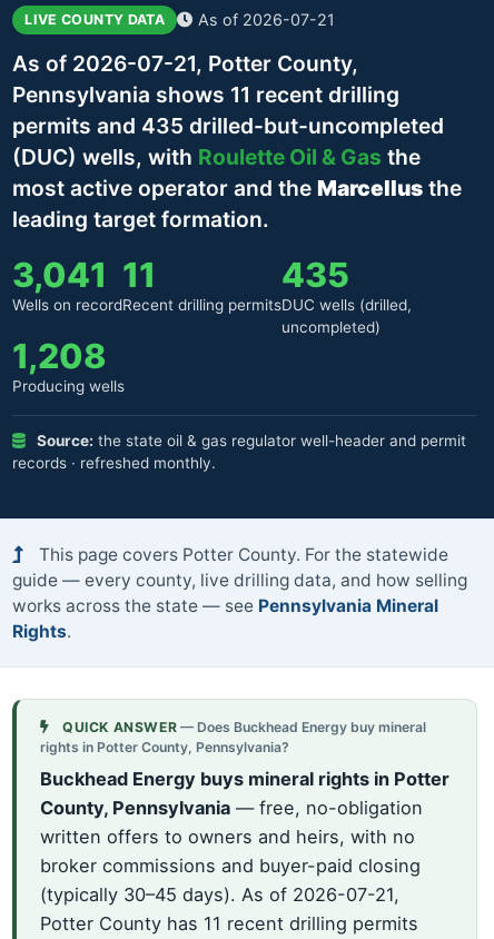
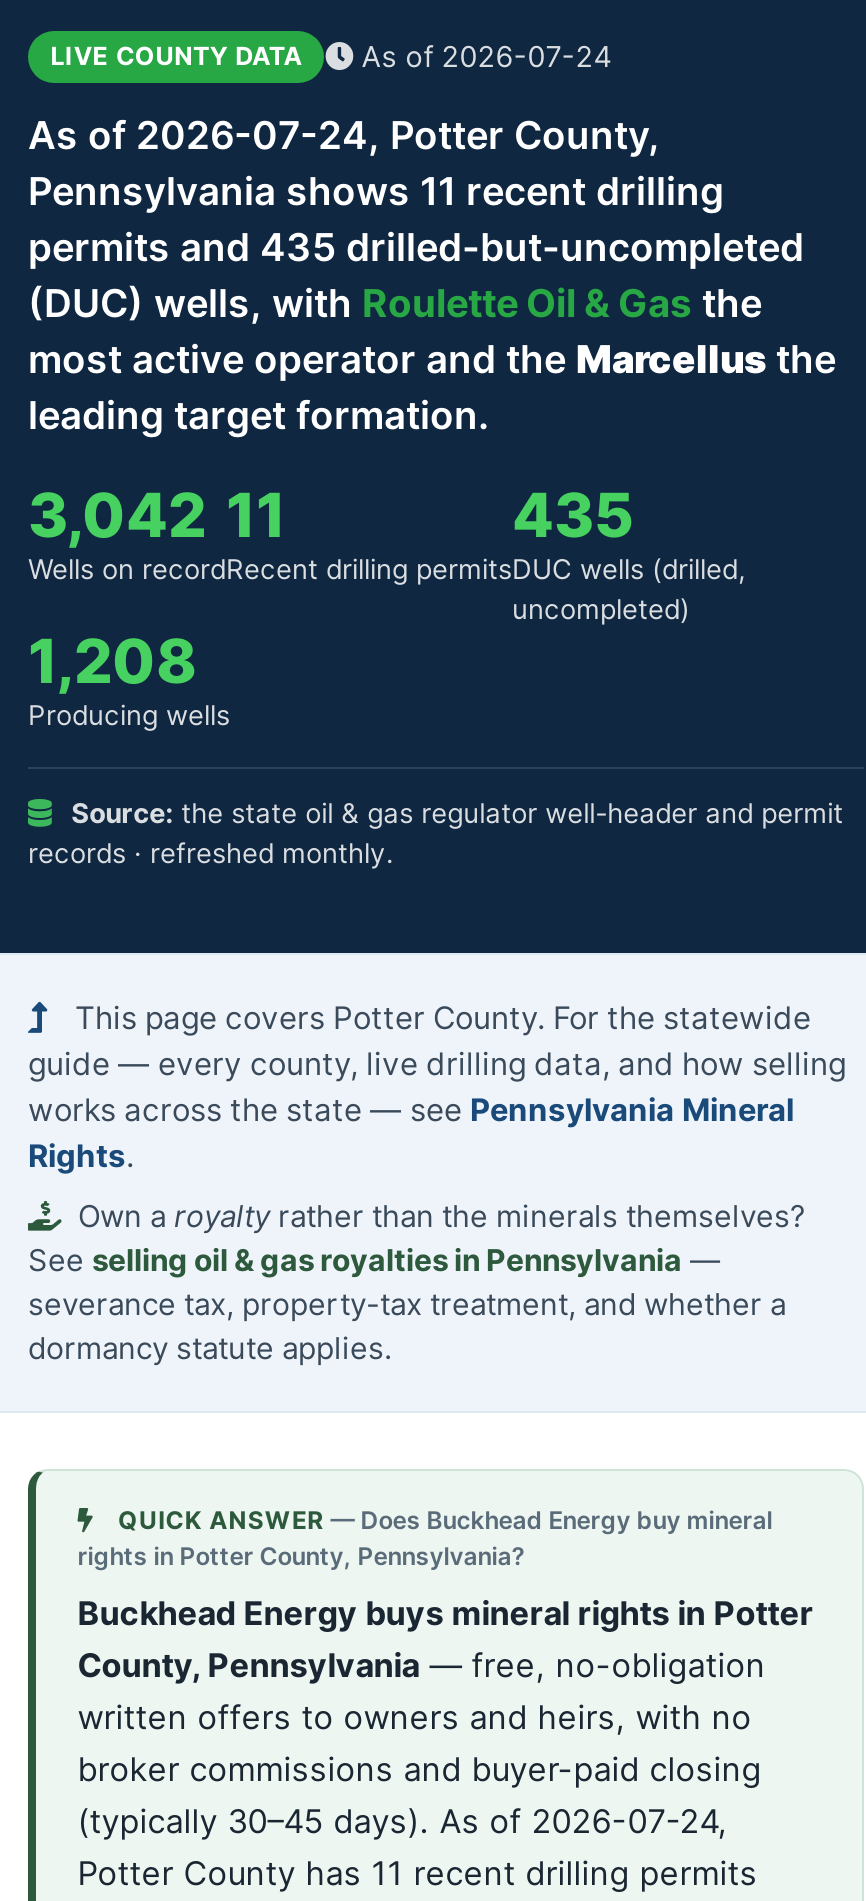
- LIVE COUNTY DATA As of 2026-07-21
+ LIVE COUNTY DATA As of 2026-07-24

- As of 2026-07-21, Potter County,
+ As of 2026-07-24, Potter County,

- 3,041 11
+ 3,042 11

+ Own a royalty rather than the minerals themselves?
+ See selling oil & gas royalties in Pennsylvania —
+ severance tax, property-tax treatment, and whether a
+ dormancy statute applies.

- (typically 30–45 days). As of 2026-07-21,
+ (typically 30–45 days). As of 2026-07-24,
